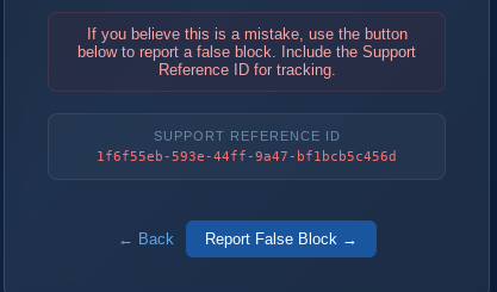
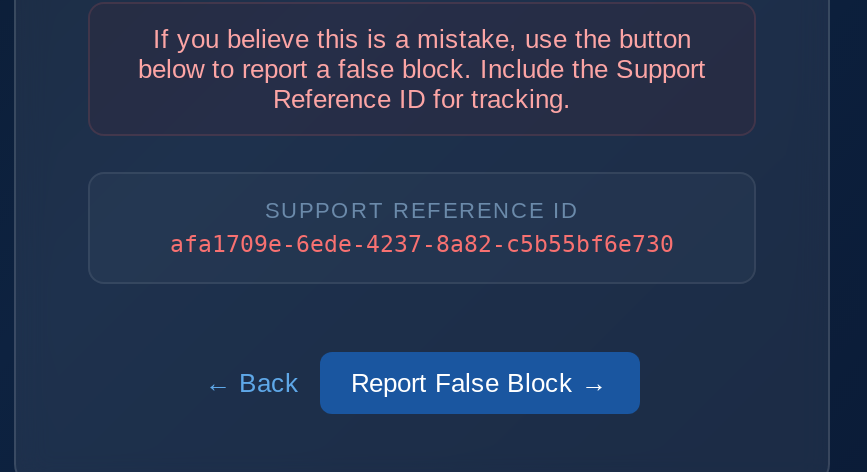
- 1f6f55eb-593e-44ff-9a47-bf1bcb5c456d
+ afa1709e-6ede-4237-8a82-c5b55bf6e730
